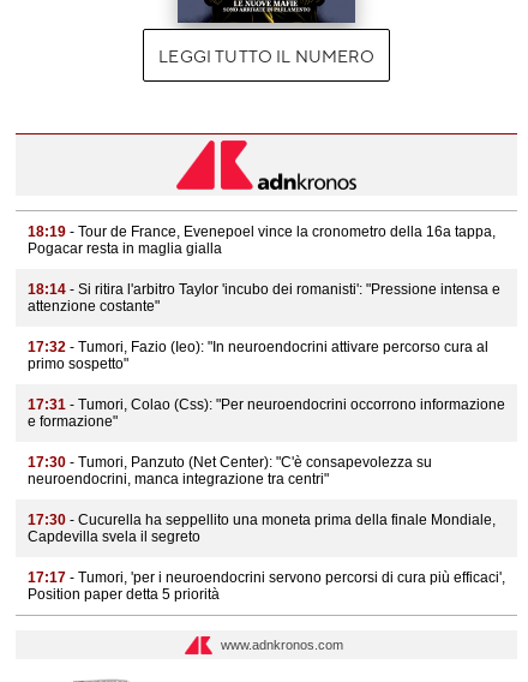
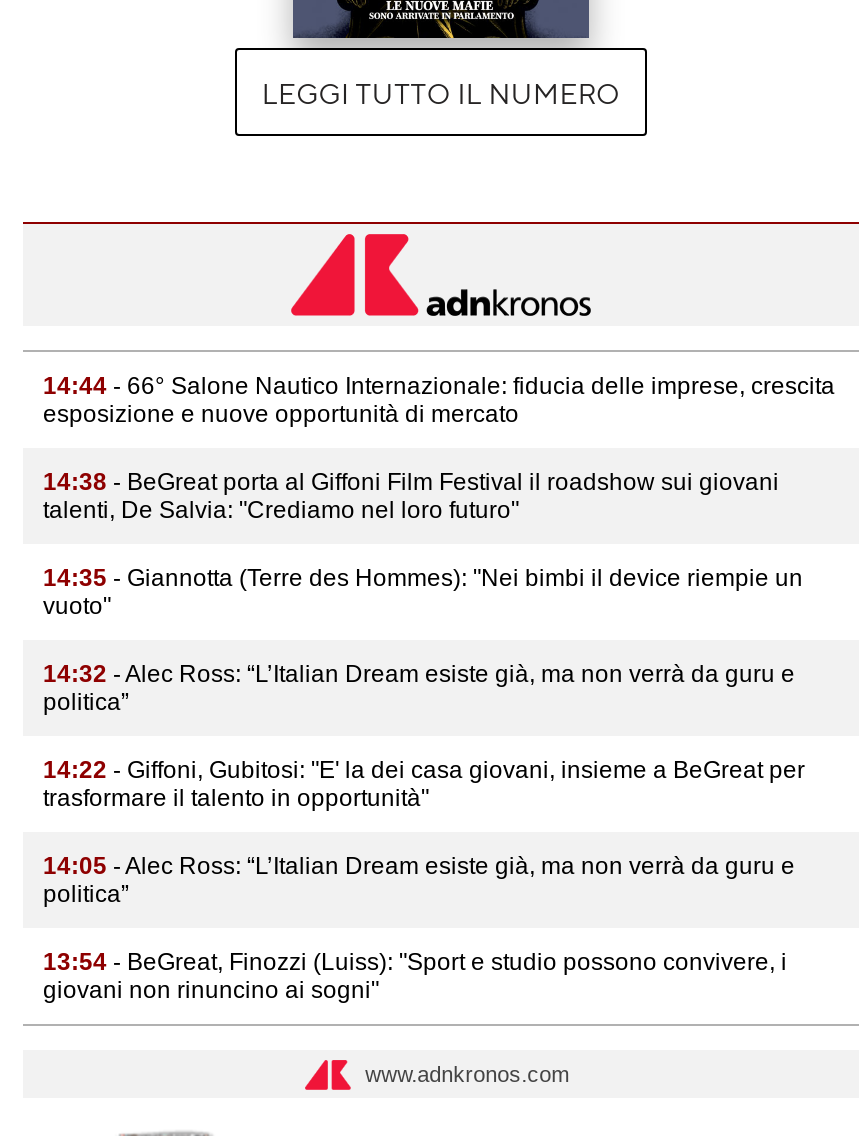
- 18:19 - Tour de France, Evenepoel vince la cronometro della 16a tappa,
- Pogacar resta in maglia gialla
+ 14:44 - 66° Salone Nautico Internazionale: fiducia delle imprese, crescita
+ esposizione e nuove opportunità di mercato

- 18:14 - Si ritira l'arbitro Taylor 'incubo dei romanisti': "Pressione intensa e
- attenzione costante"
+ 14:38 - BeGreat porta al Giffoni Film Festival il roadshow sui giovani
+ talenti, De Salvia: "Crediamo nel loro futuro"

- 17:32 - Tumori, Fazio (Ieo): "In neuroendocrini attivare percorso cura al
- primo sospetto"
+ 14:35 - Giannotta (Terre des Hommes): "Nei bimbi il device riempie un
+ vuoto"

- 17:31 - Tumori, Colao (Css): "Per neuroendocrini occorrono informazione
- e formazione"
+ 14:32 - Alec Ross: “L’Italian Dream esiste già, ma non verrà da guru e
+ politica”

- 17:30 - Tumori, Panzuto (Net Center): "C'è consapevolezza su
- neuroendocrini, manca integrazione tra centri"
+ 14:22 - Giffoni, Gubitosi: "E' la dei casa giovani, insieme a BeGreat per
+ trasformare il talento in opportunità"

- 17:30 - Cucurella ha seppellito una moneta prima della finale Mondiale,
- Capdevilla svela il segreto
+ 14:05 - Alec Ross: “L’Italian Dream esiste già, ma non verrà da guru e
+ politica”

- 17:17 - Tumori, 'per i neuroendocrini servono percorsi di cura più efficaci',
- Position paper detta 5 priorità
+ 13:54 - BeGreat, Finozzi (Luiss): "Sport e studio possono convivere, i
+ giovani non rinuncino ai sogni"
